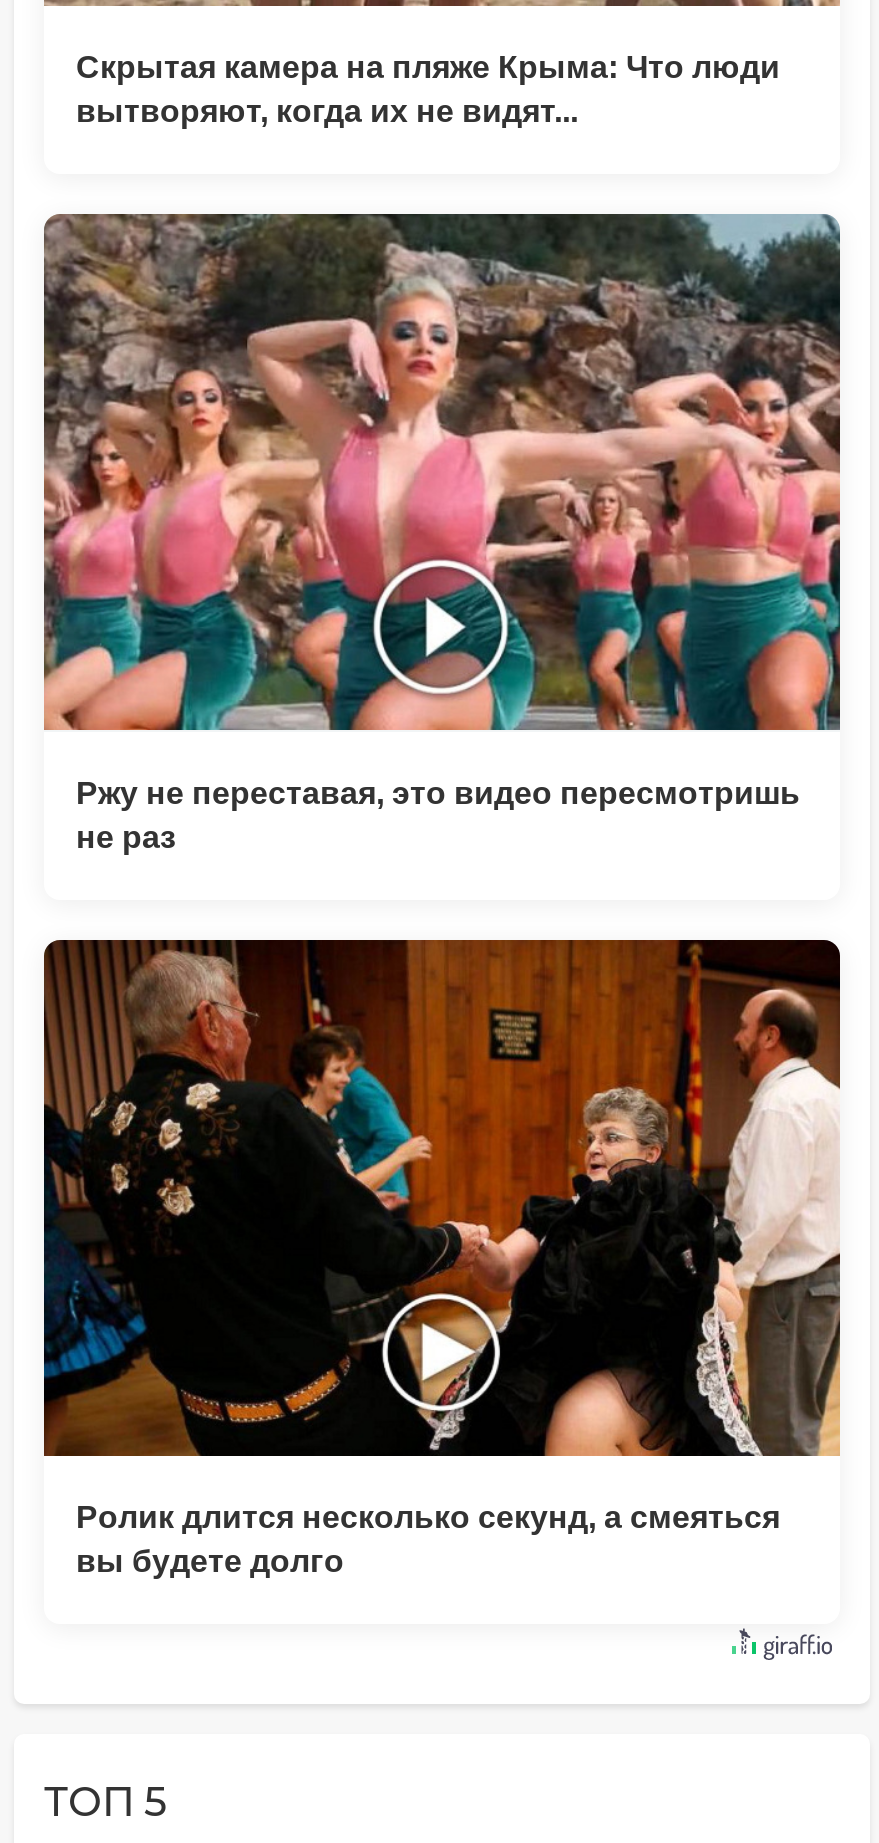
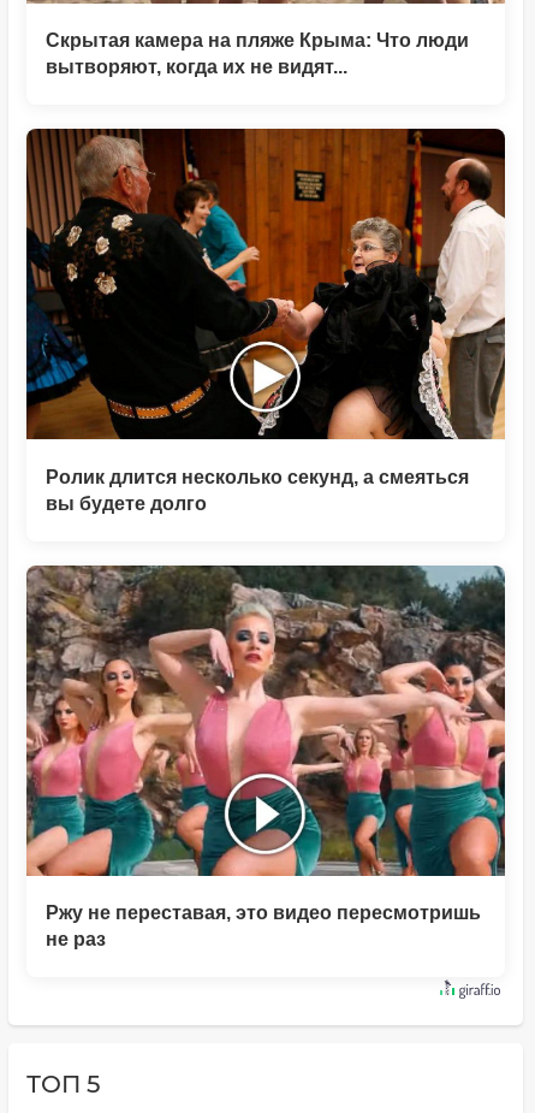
moved down: [image] | Ржу не переставая, это видео пересмотришь | не раз

moved up: [image] | Ролик длится несколько секунд, а смеяться | вы будете долго
